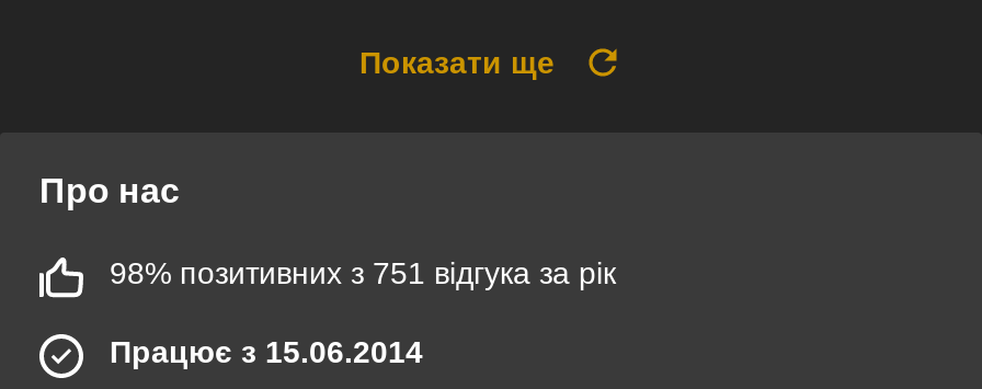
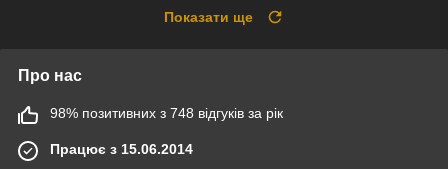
- 98% позитивних з 751 відгука за рік
+ 98% позитивних з 748 відгуків за рік
